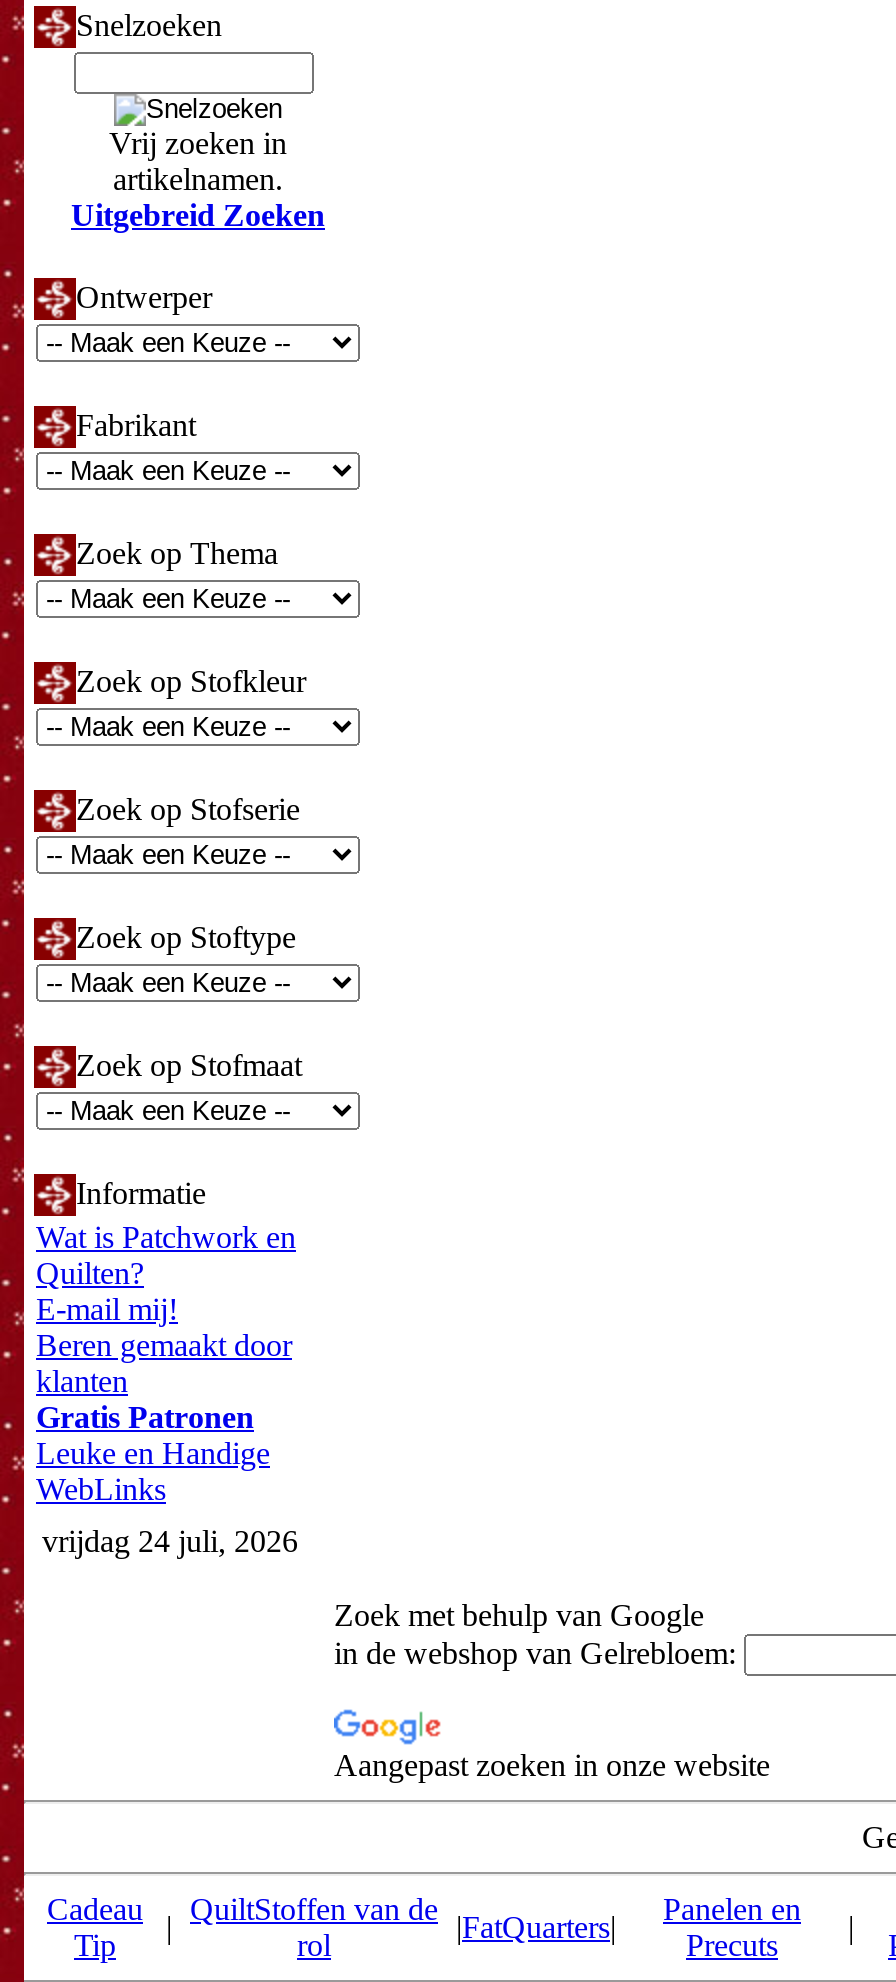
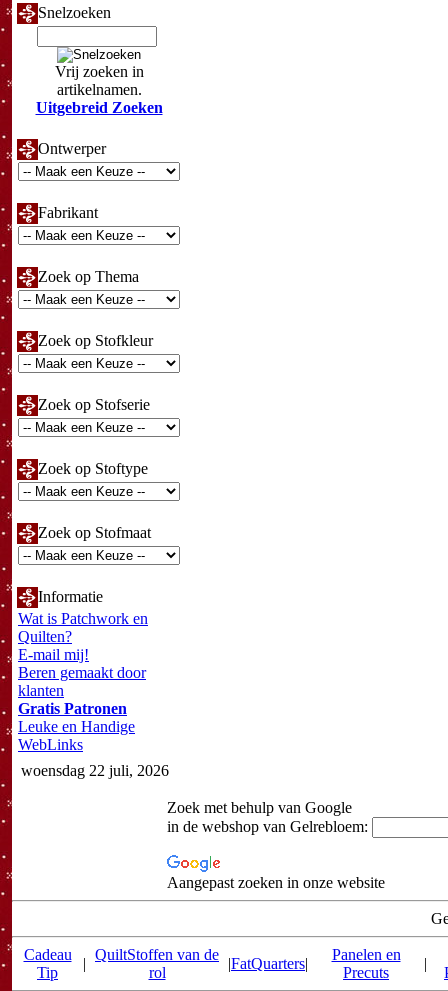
- vrijdag 24 juli, 2026
+ woensdag 22 juli, 2026
